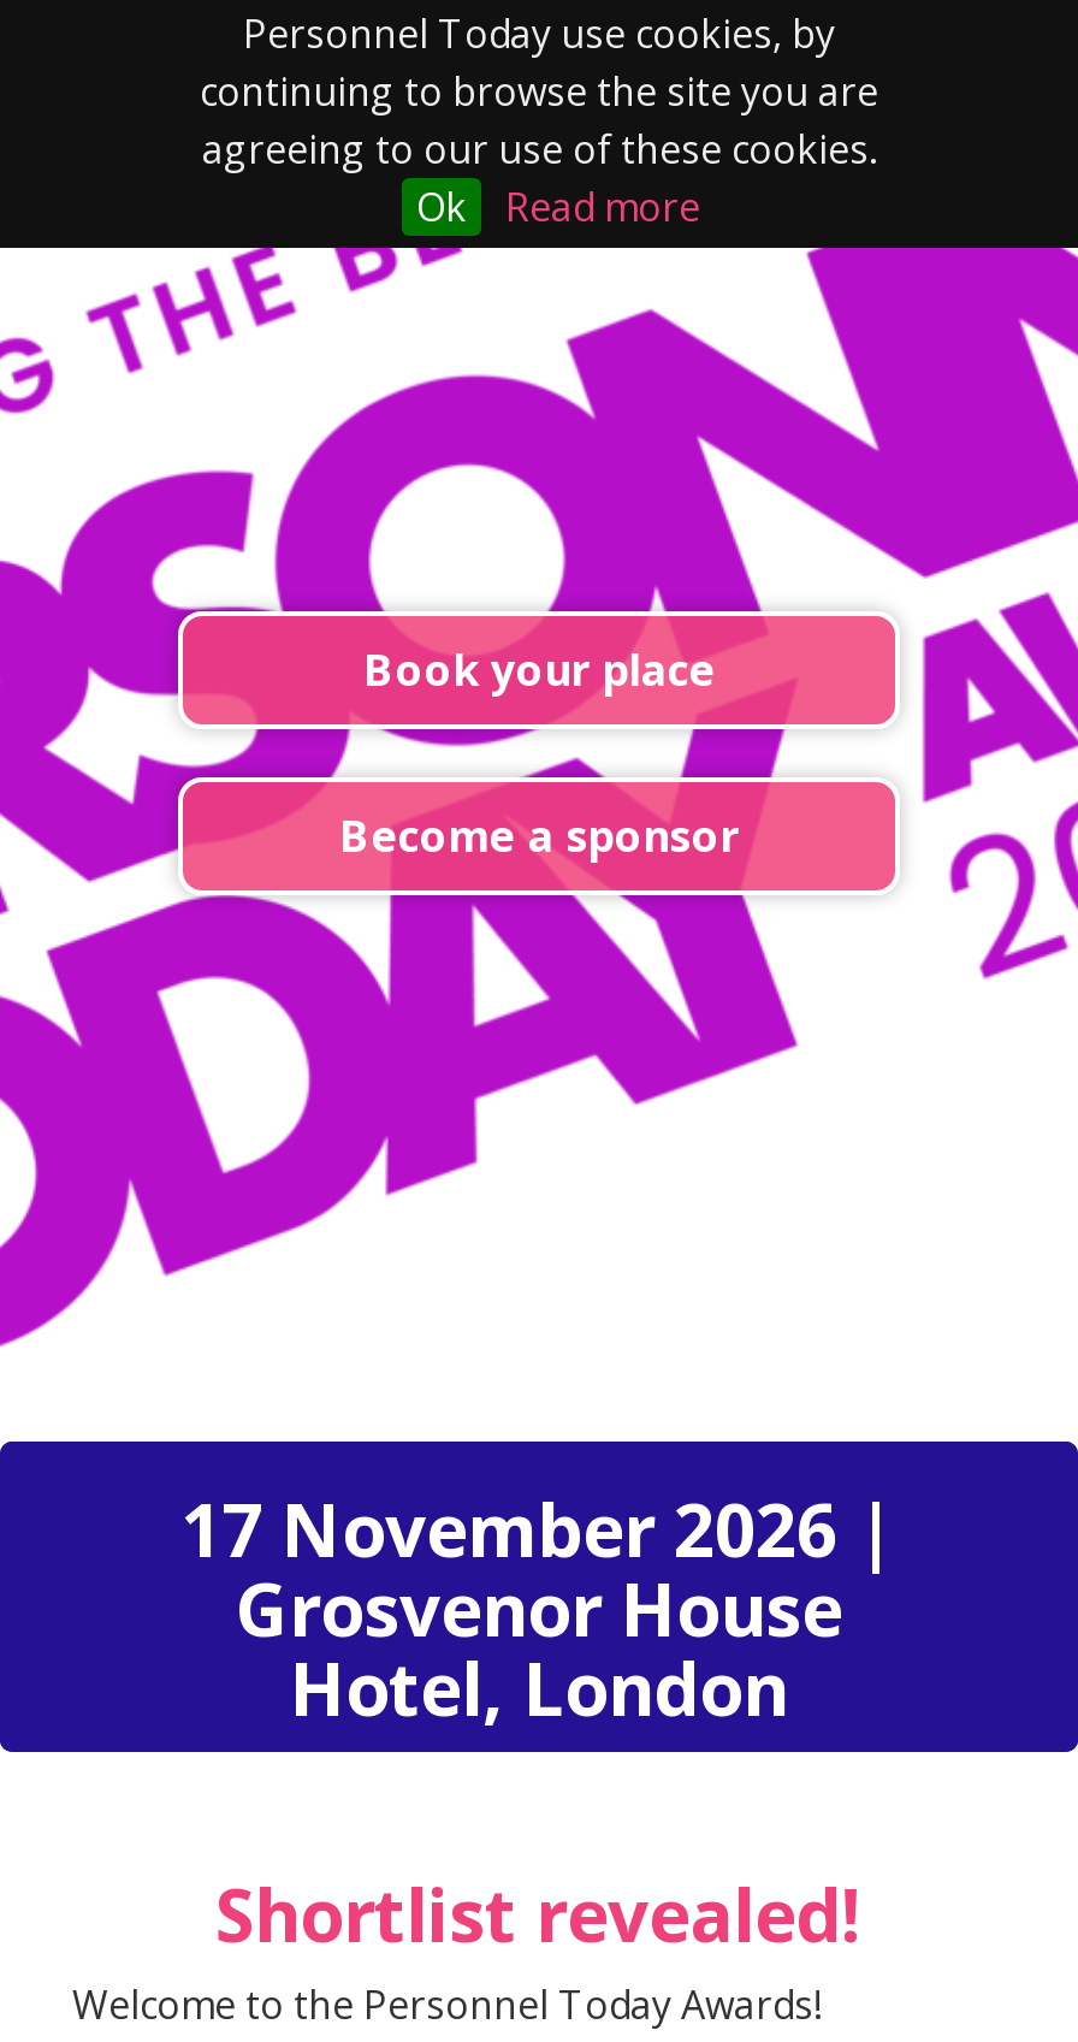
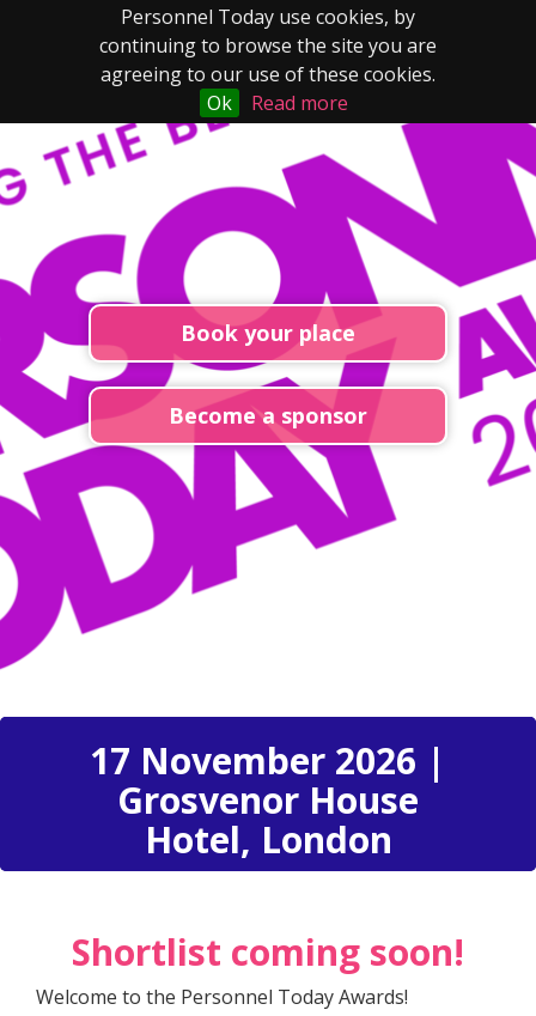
- Shortlist revealed!
+ Shortlist coming soon!
